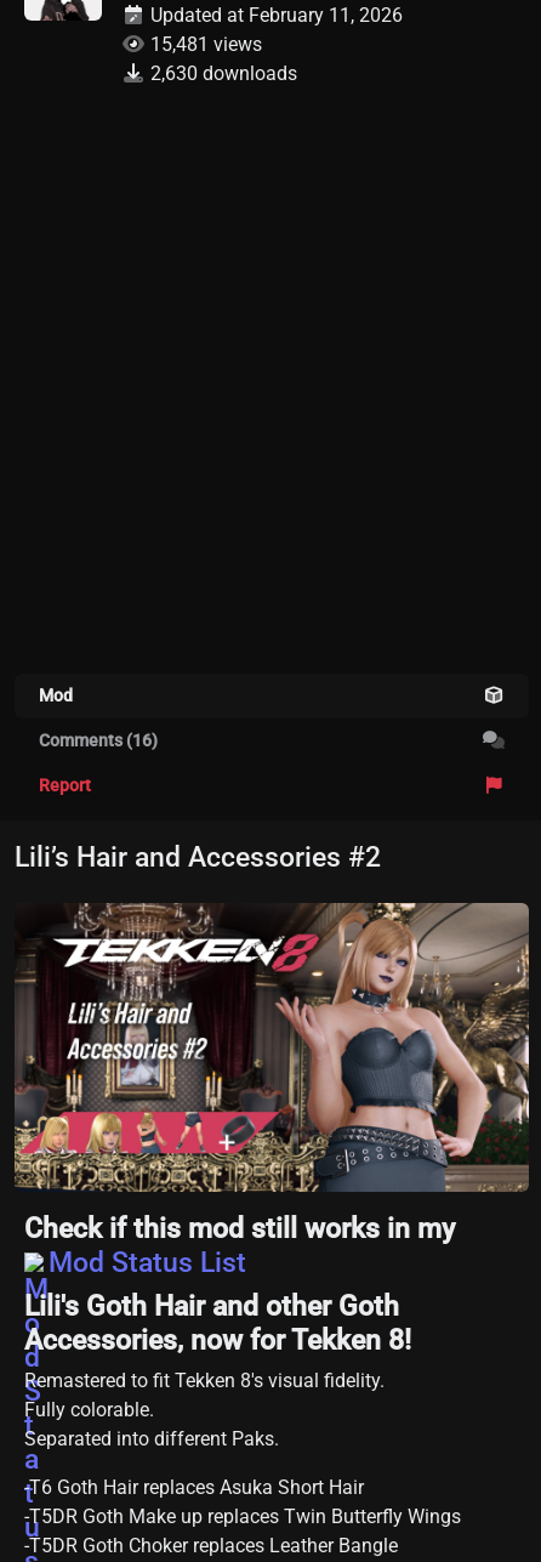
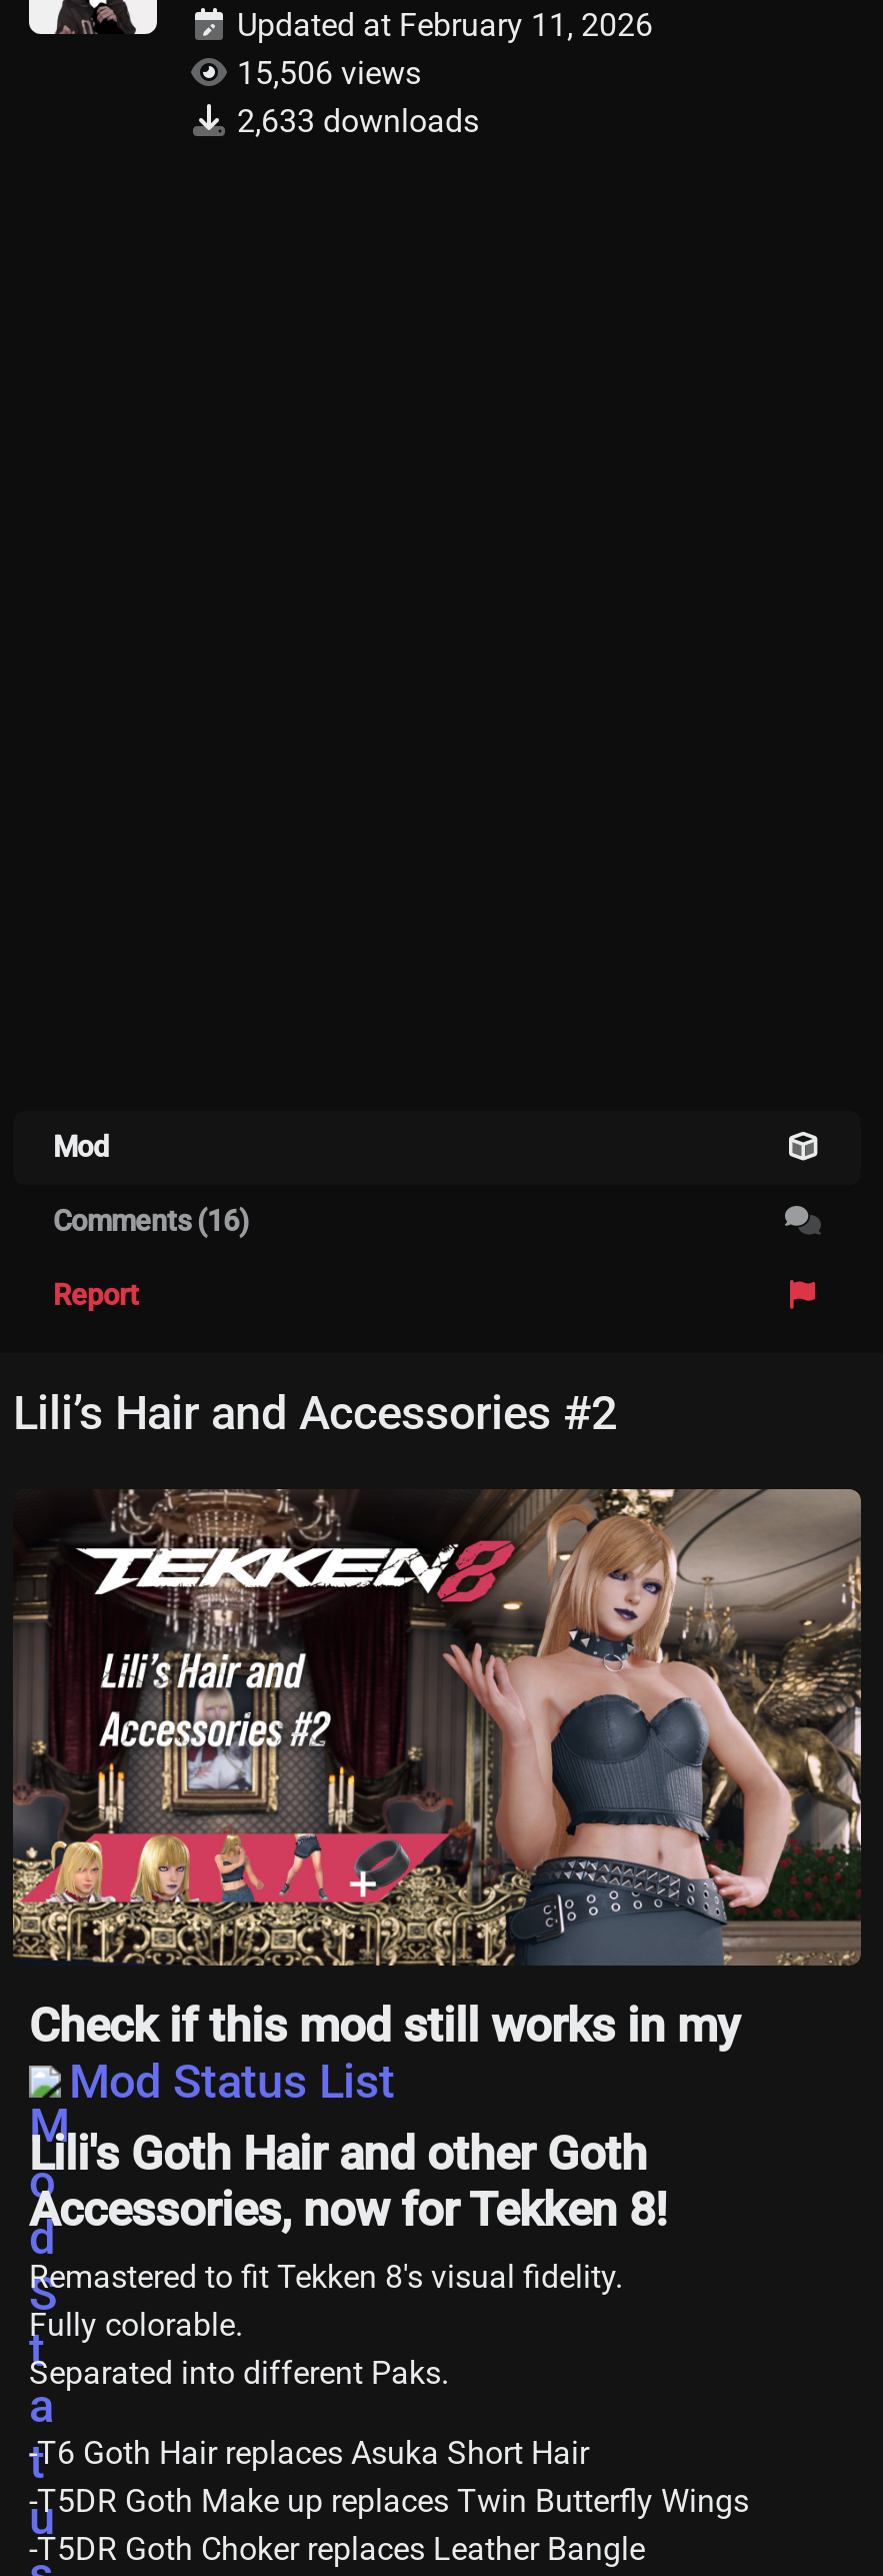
- 15,481 views
+ 15,506 views

- 2,630 downloads
+ 2,633 downloads
